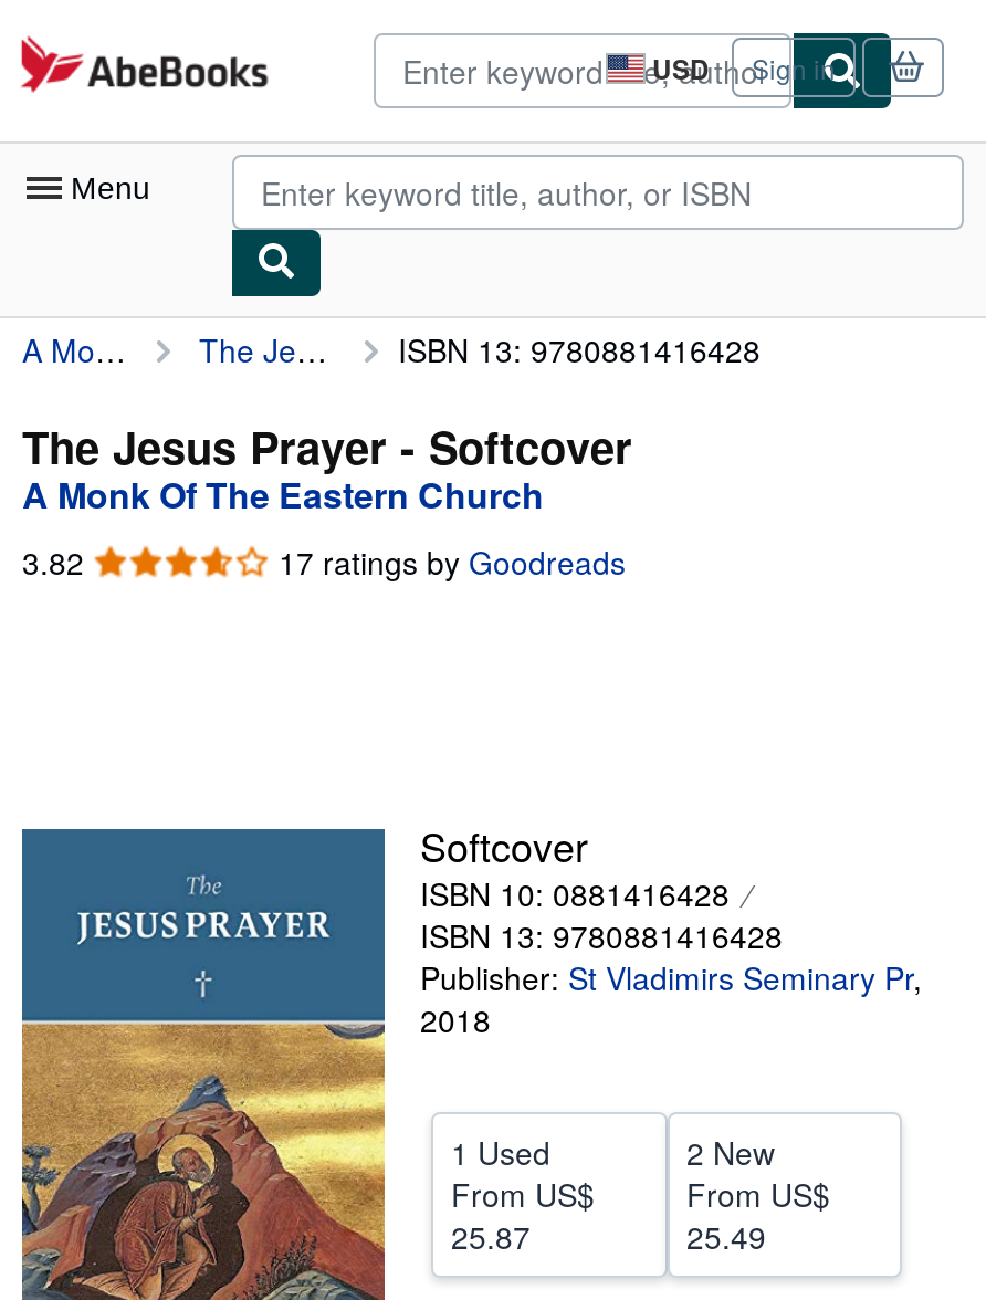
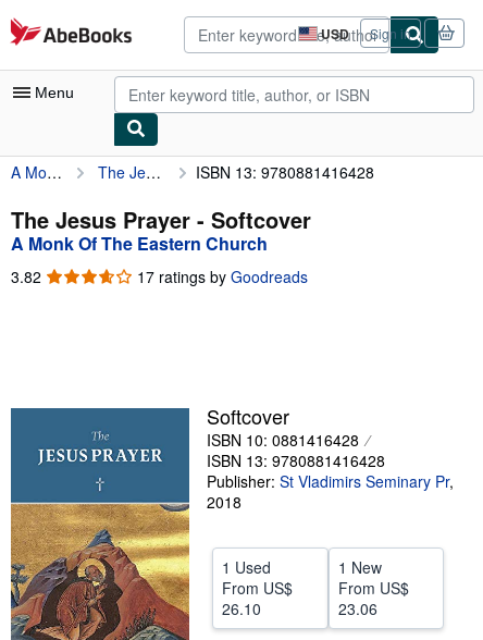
- 2 New
+ 1 New

- 25.87
+ 26.10

- 25.49
+ 23.06
